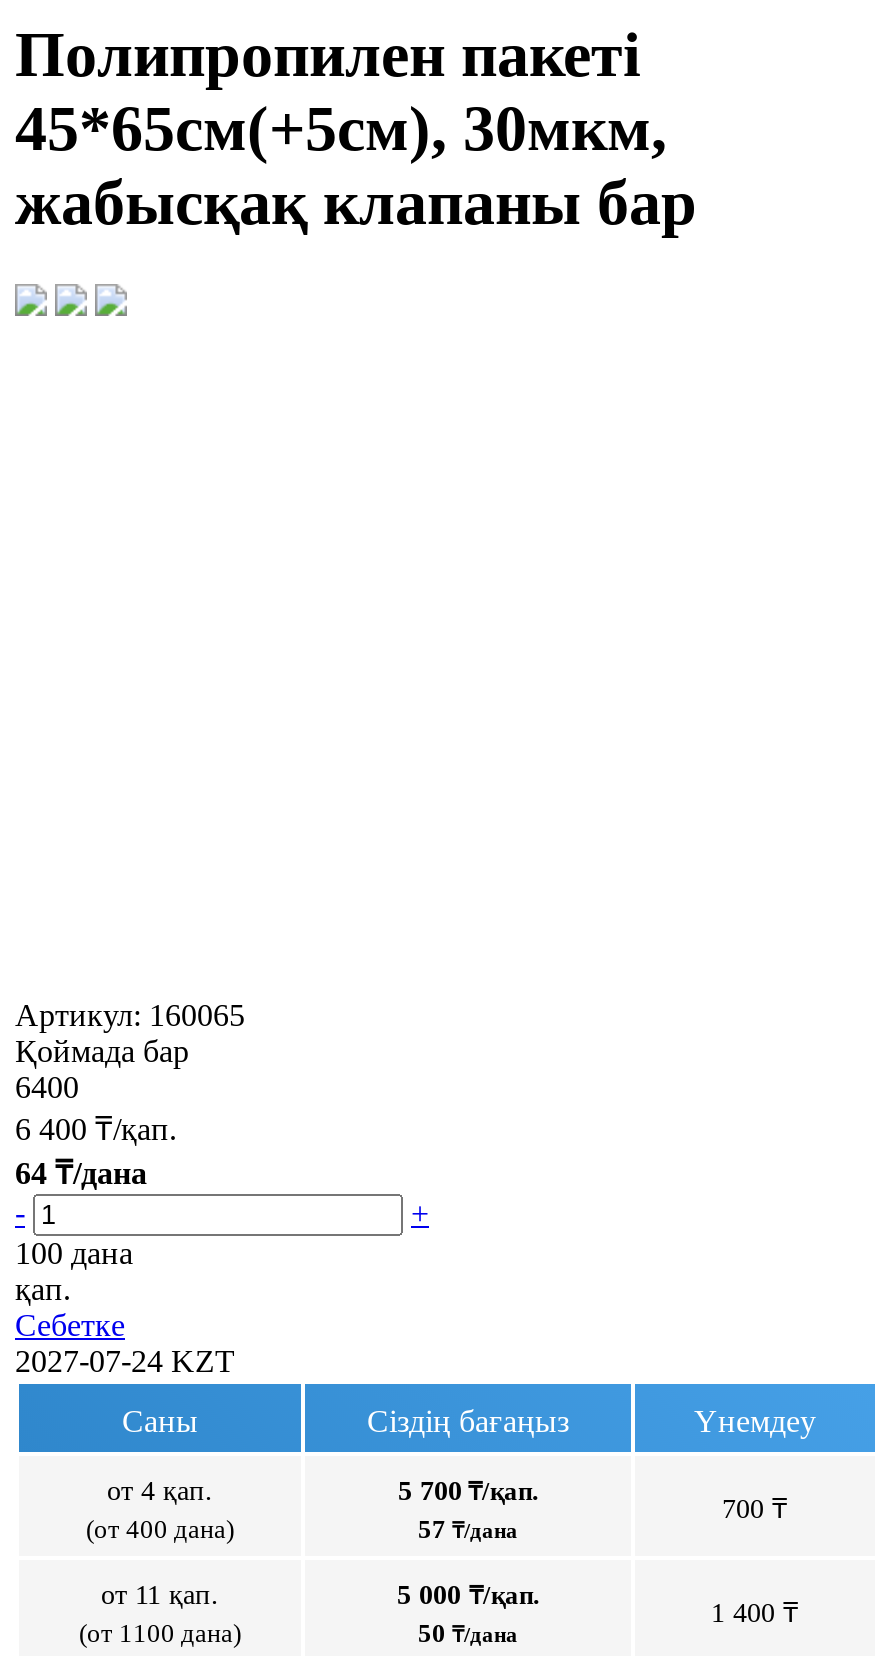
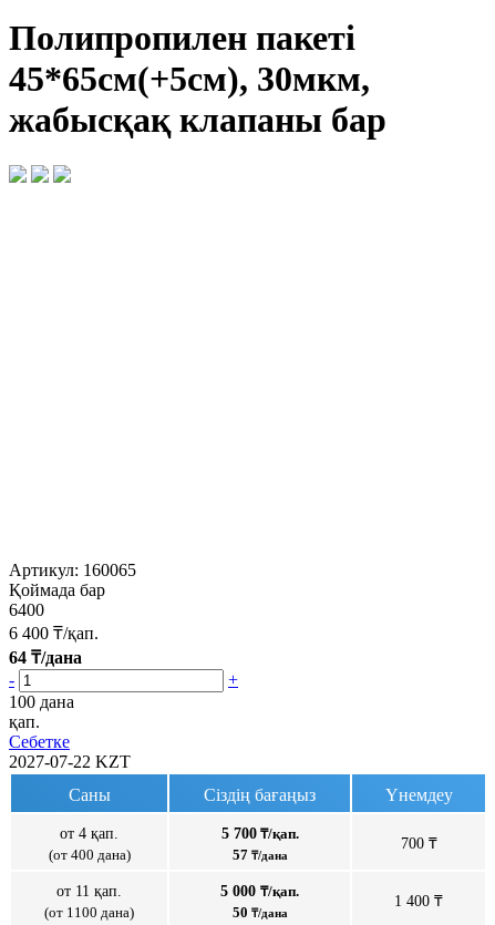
- 2027-07-24 KZT
+ 2027-07-22 KZT
